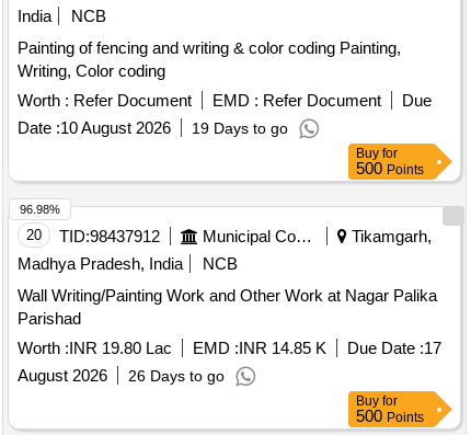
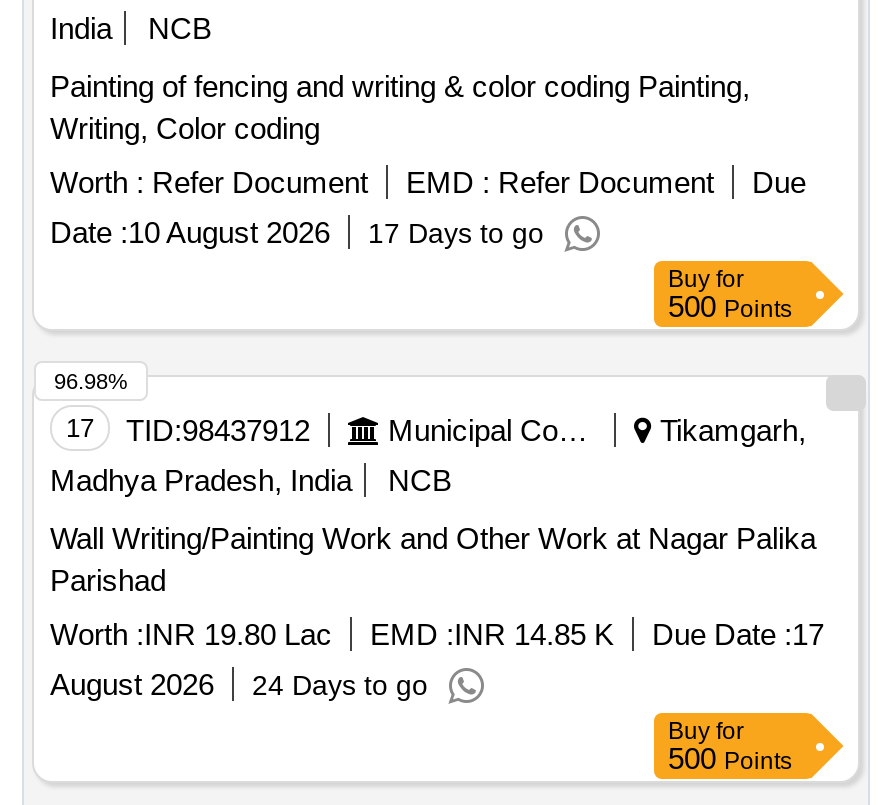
- Date : 10 August 2026 19 Days to go
+ Date : 10 August 2026 17 Days to go

- 20 TID:98437912
+ 17 TID:98437912

- August 2026 26 Days to go
+ August 2026 24 Days to go
